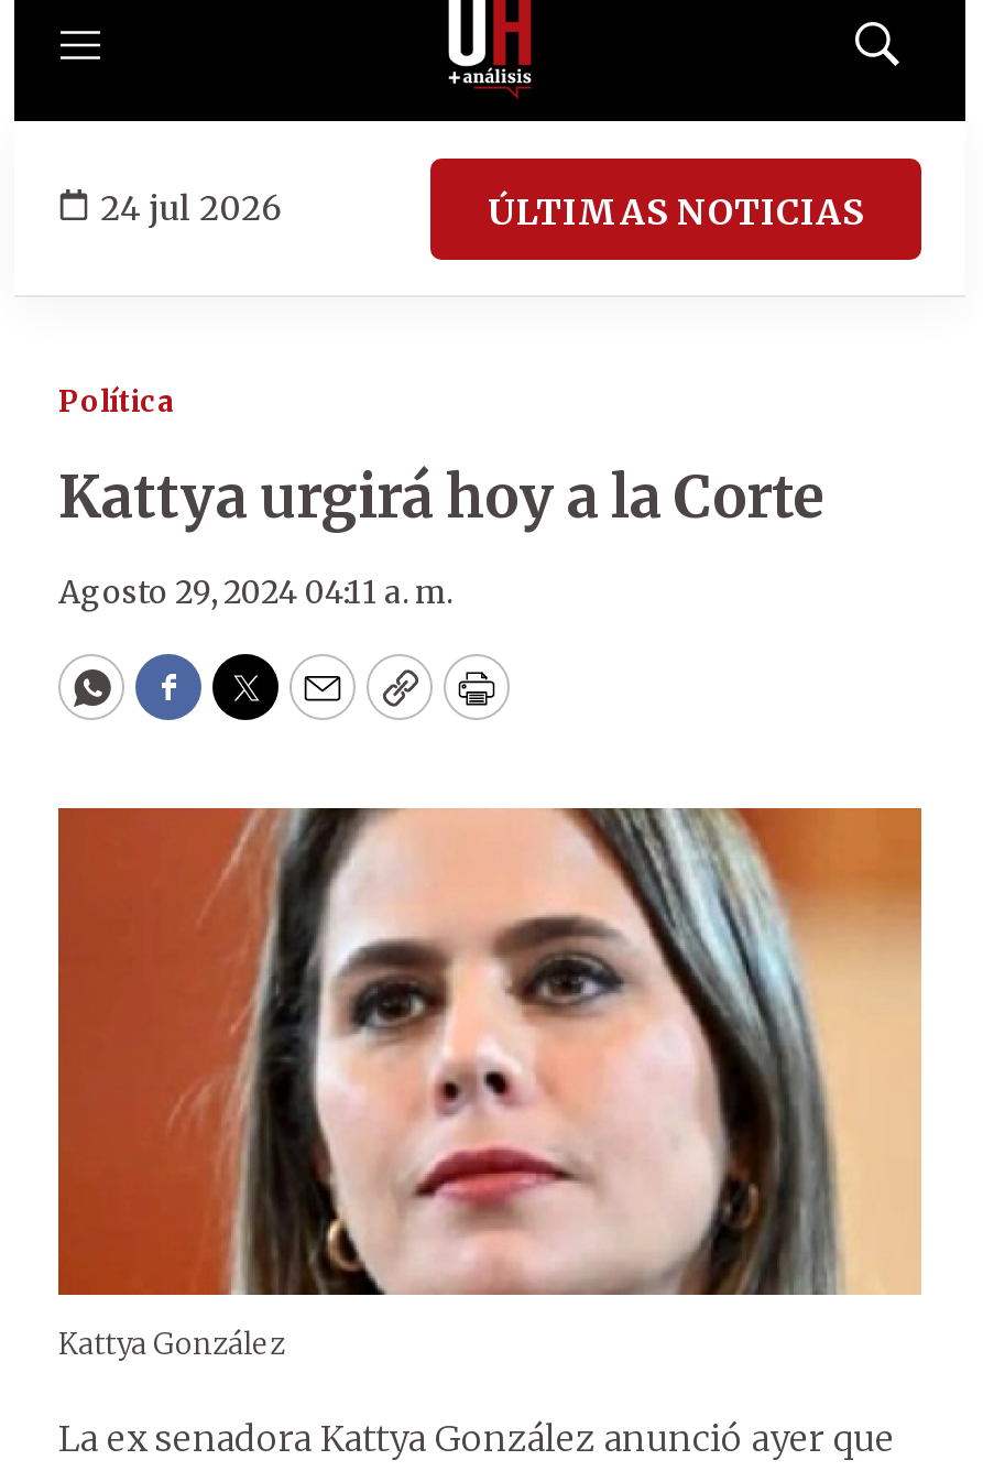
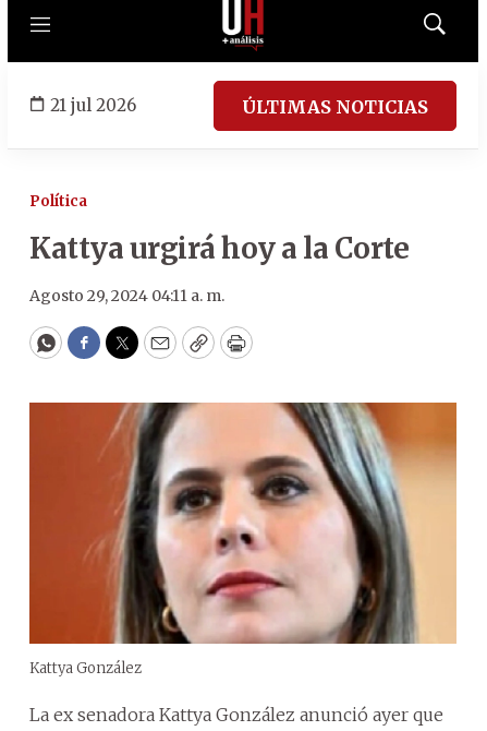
- 24 jul 2026
+ 21 jul 2026
